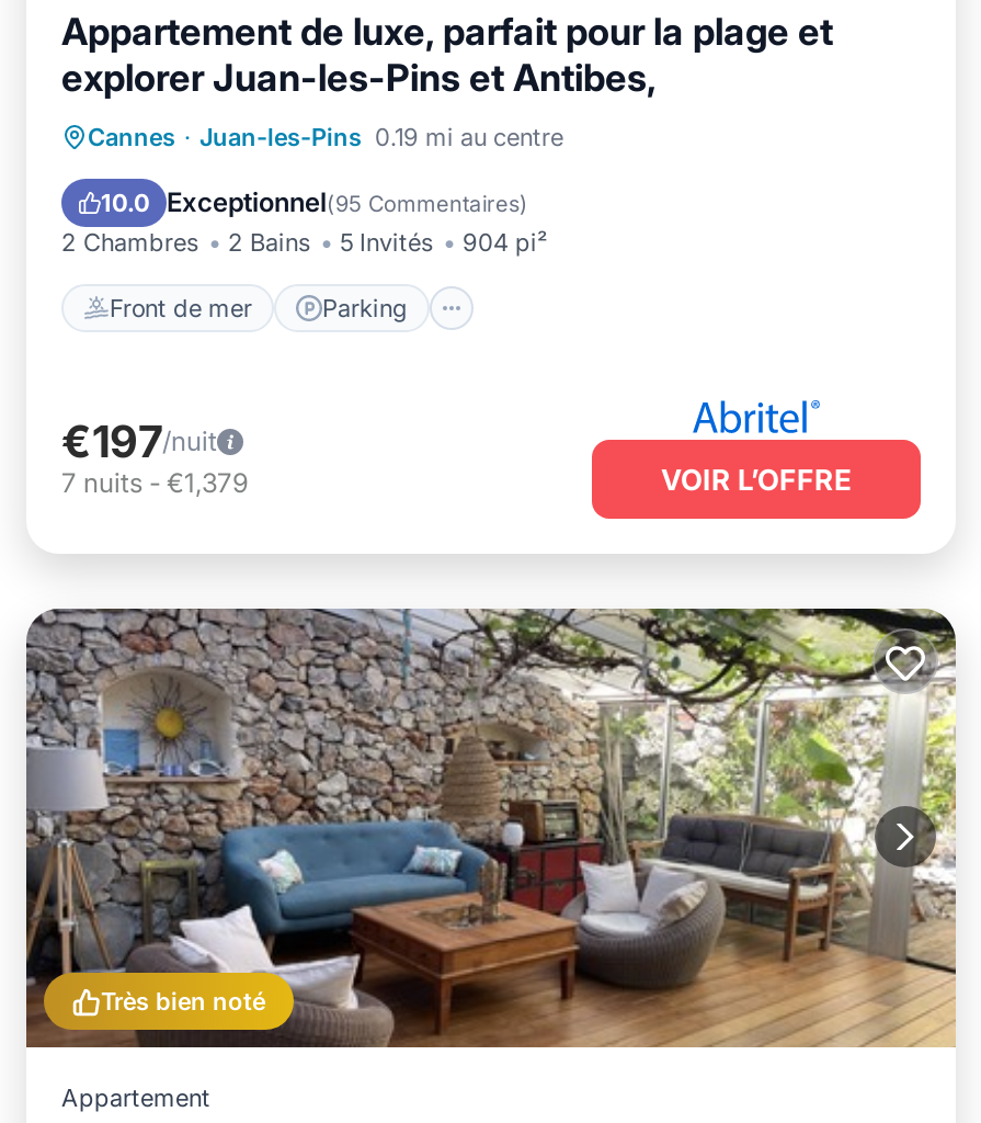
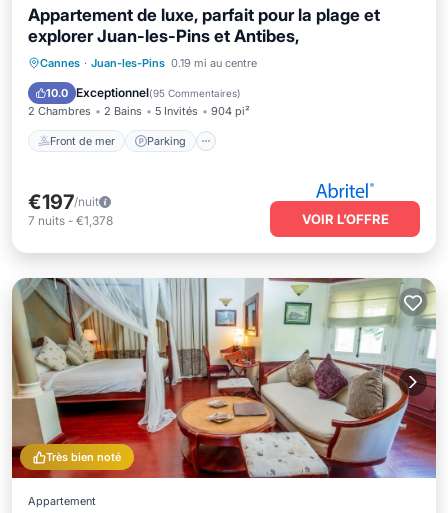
- 7 nuits - €1,379
+ 7 nuits - €1,378

- [image]
+ [image]
